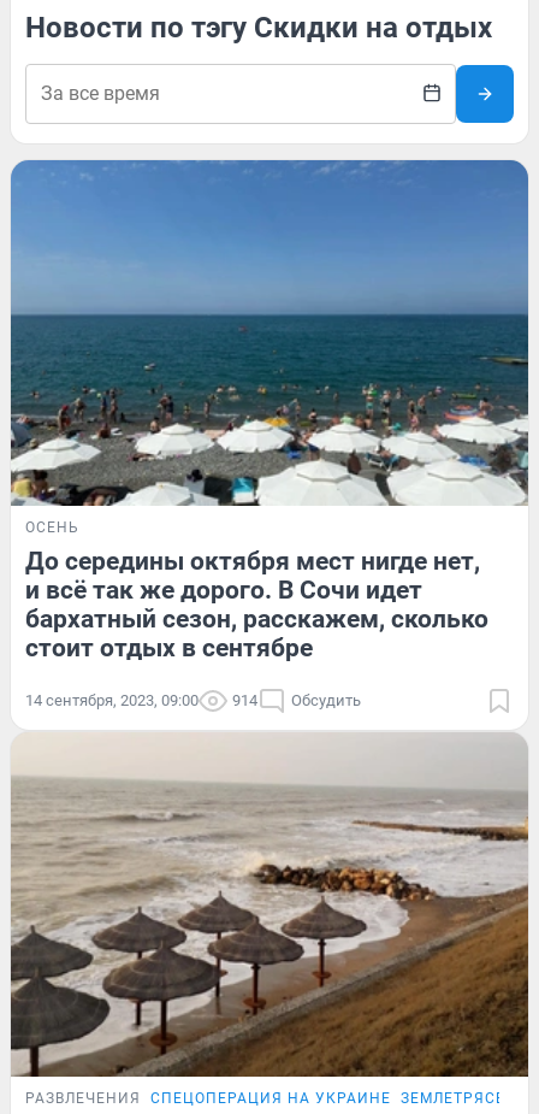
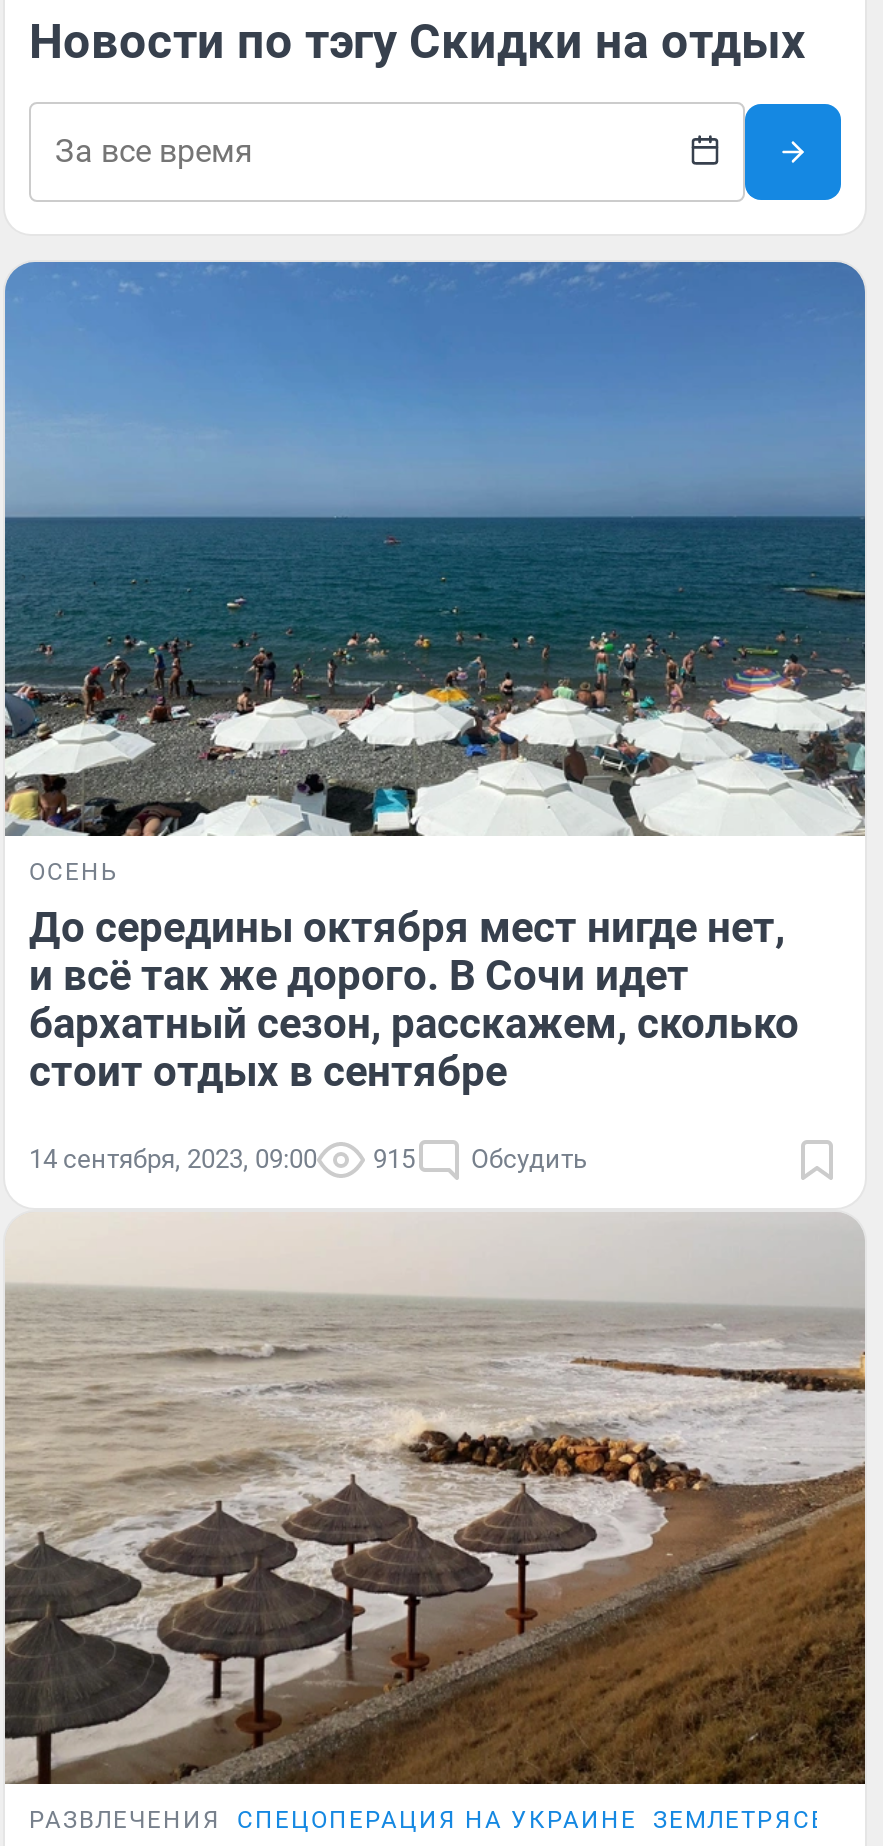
- 14 сентября, 2023, 09:00 914 Обсудить
+ 14 сентября, 2023, 09:00 915 Обсудить
